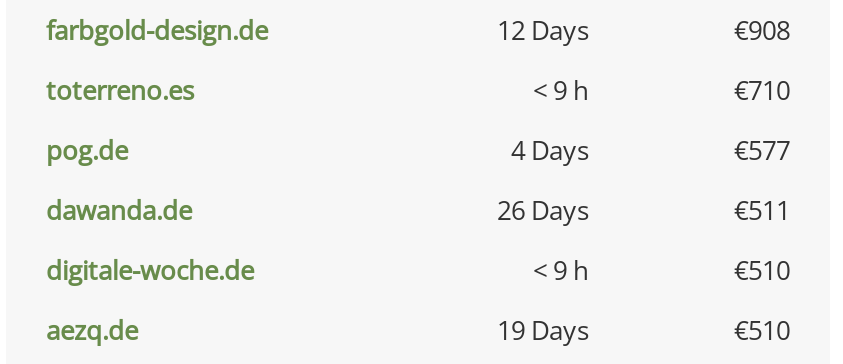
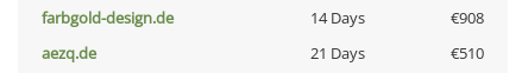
- 12 Days
+ 14 Days

- toterreno.es
- < 9 h
- €710
- pog.de
- 4 Days
- €577
- dawanda.de
- 26 Days
- €511
- digitale-woche.de
- < 9 h
- €510

- 19 Days
+ 21 Days
